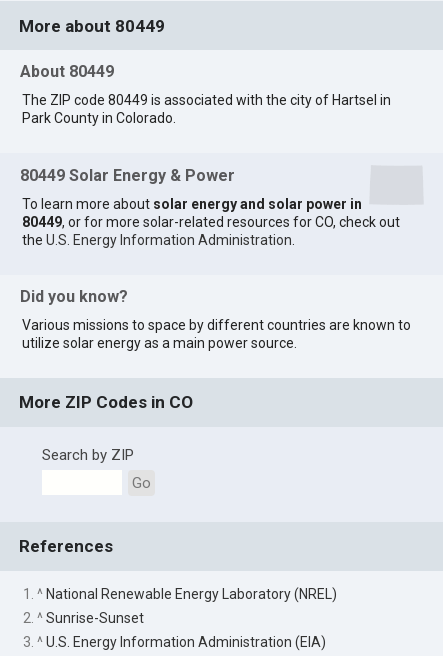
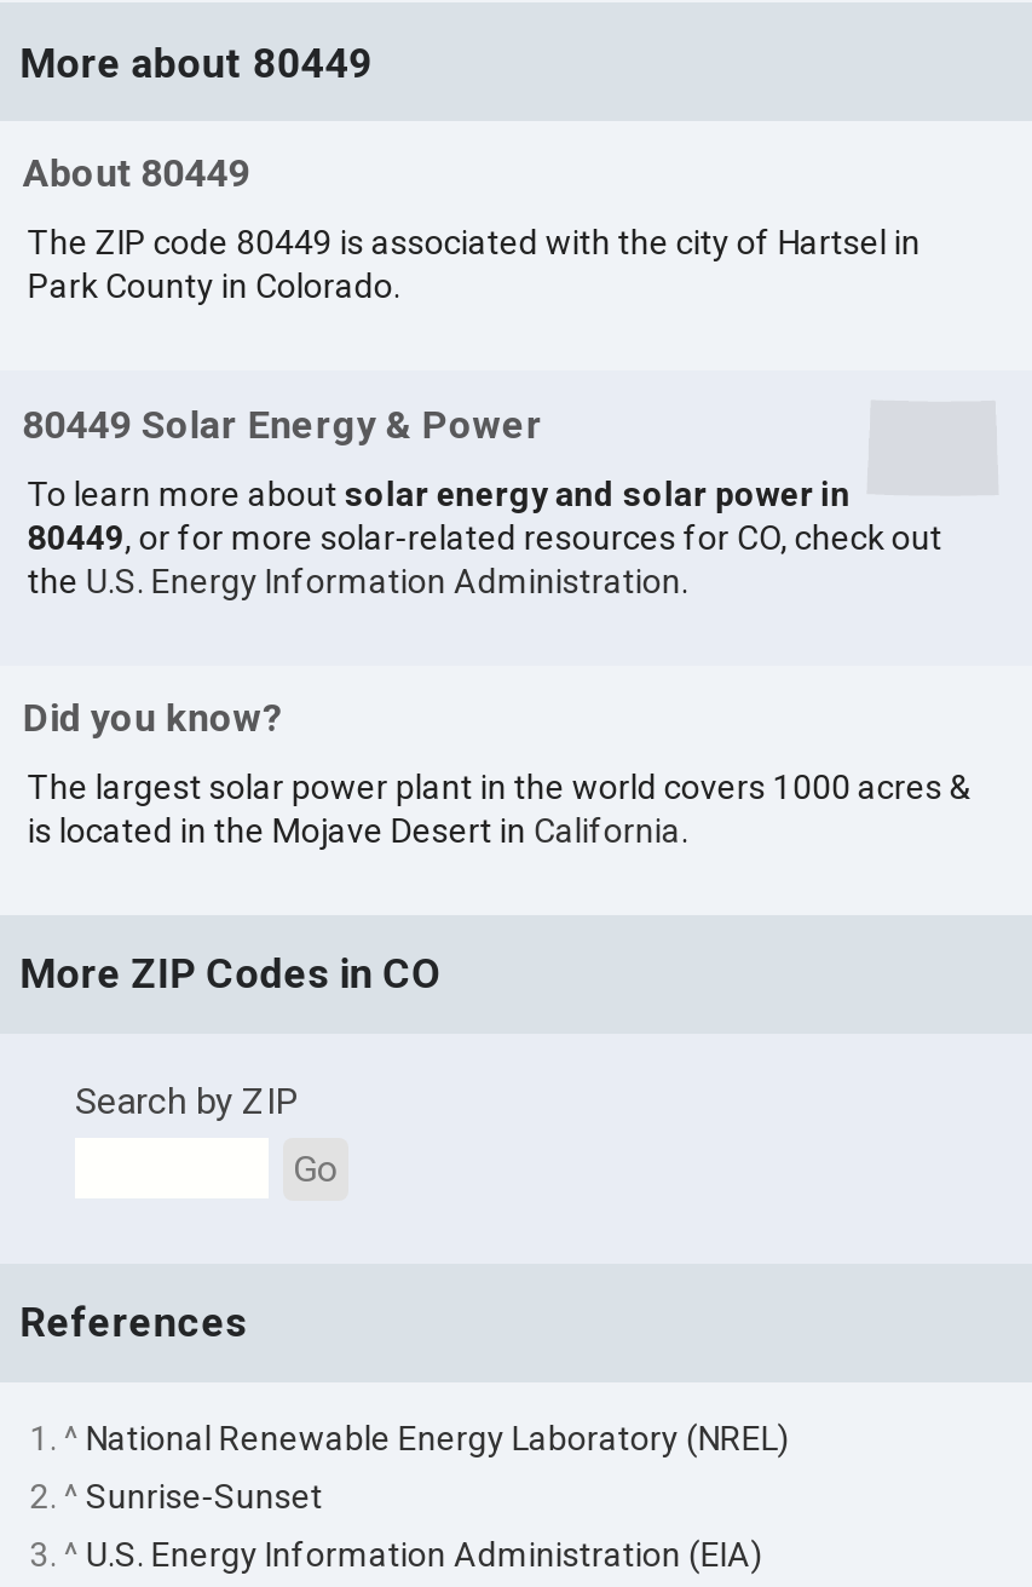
- Various missions to space by different countries are known to
- utilize solar energy as a main power source.
+ The largest solar power plant in the world covers 1000 acres &
+ is located in the Mojave Desert in California.
